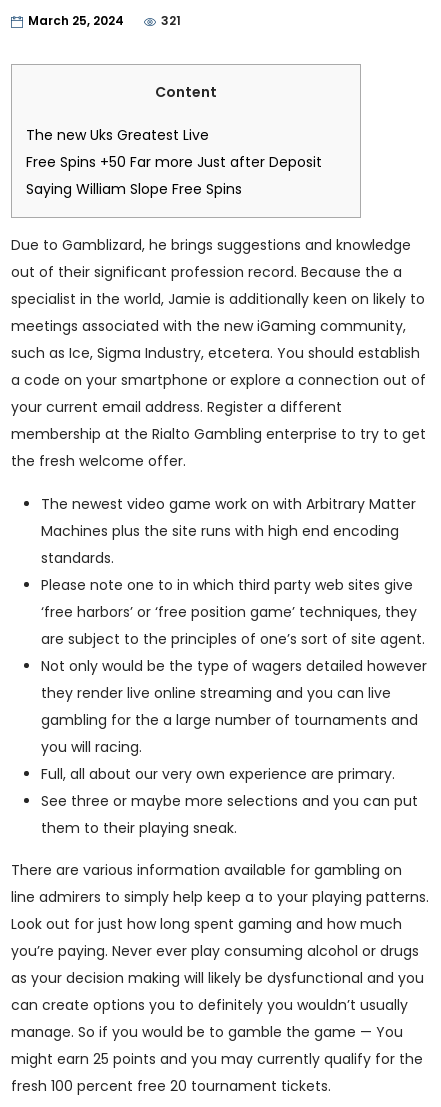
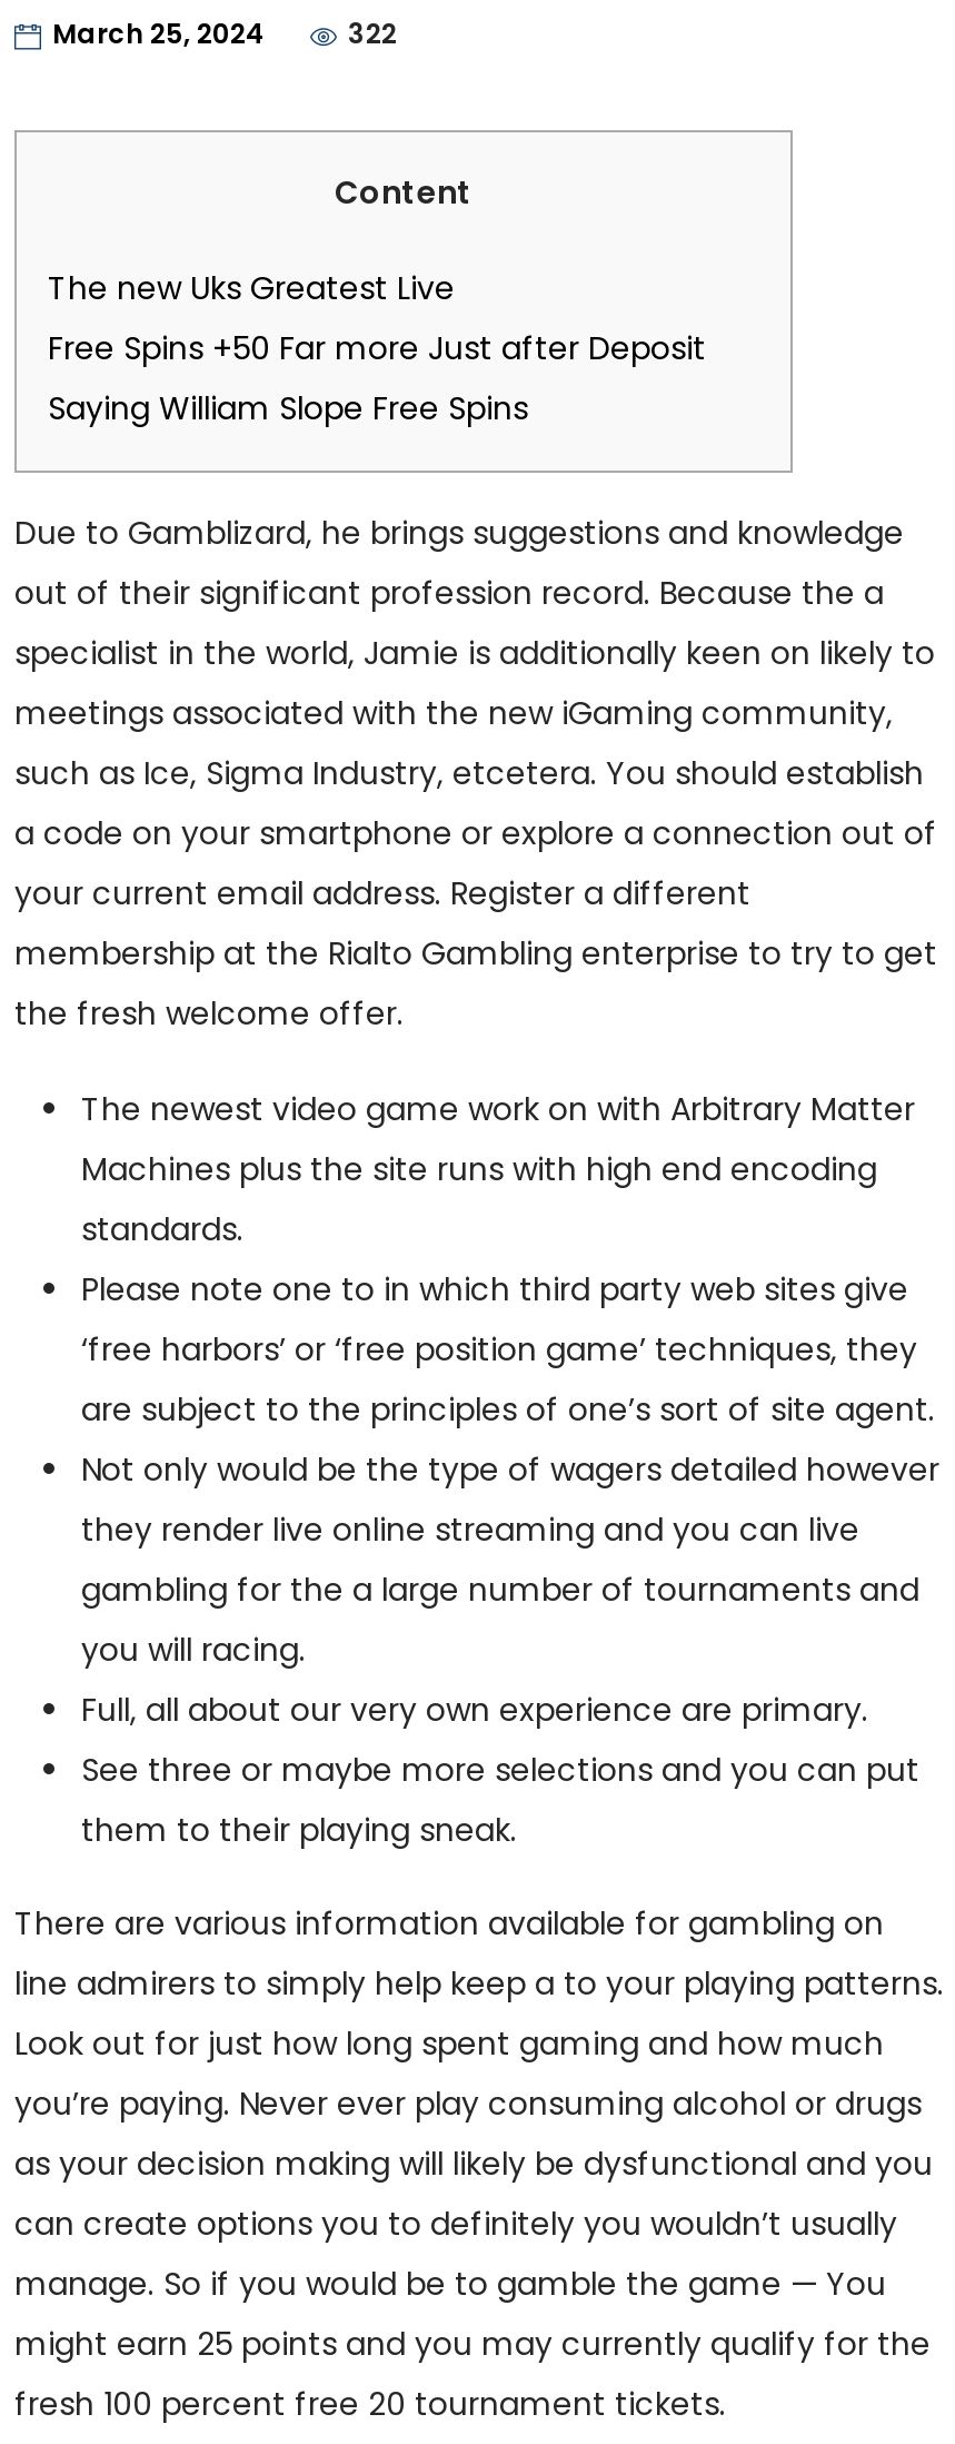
- 321
+ 322
